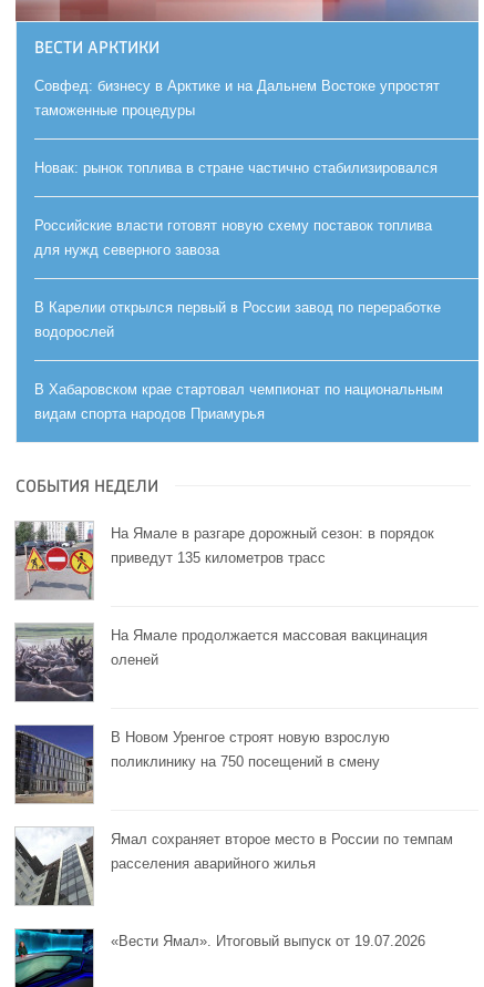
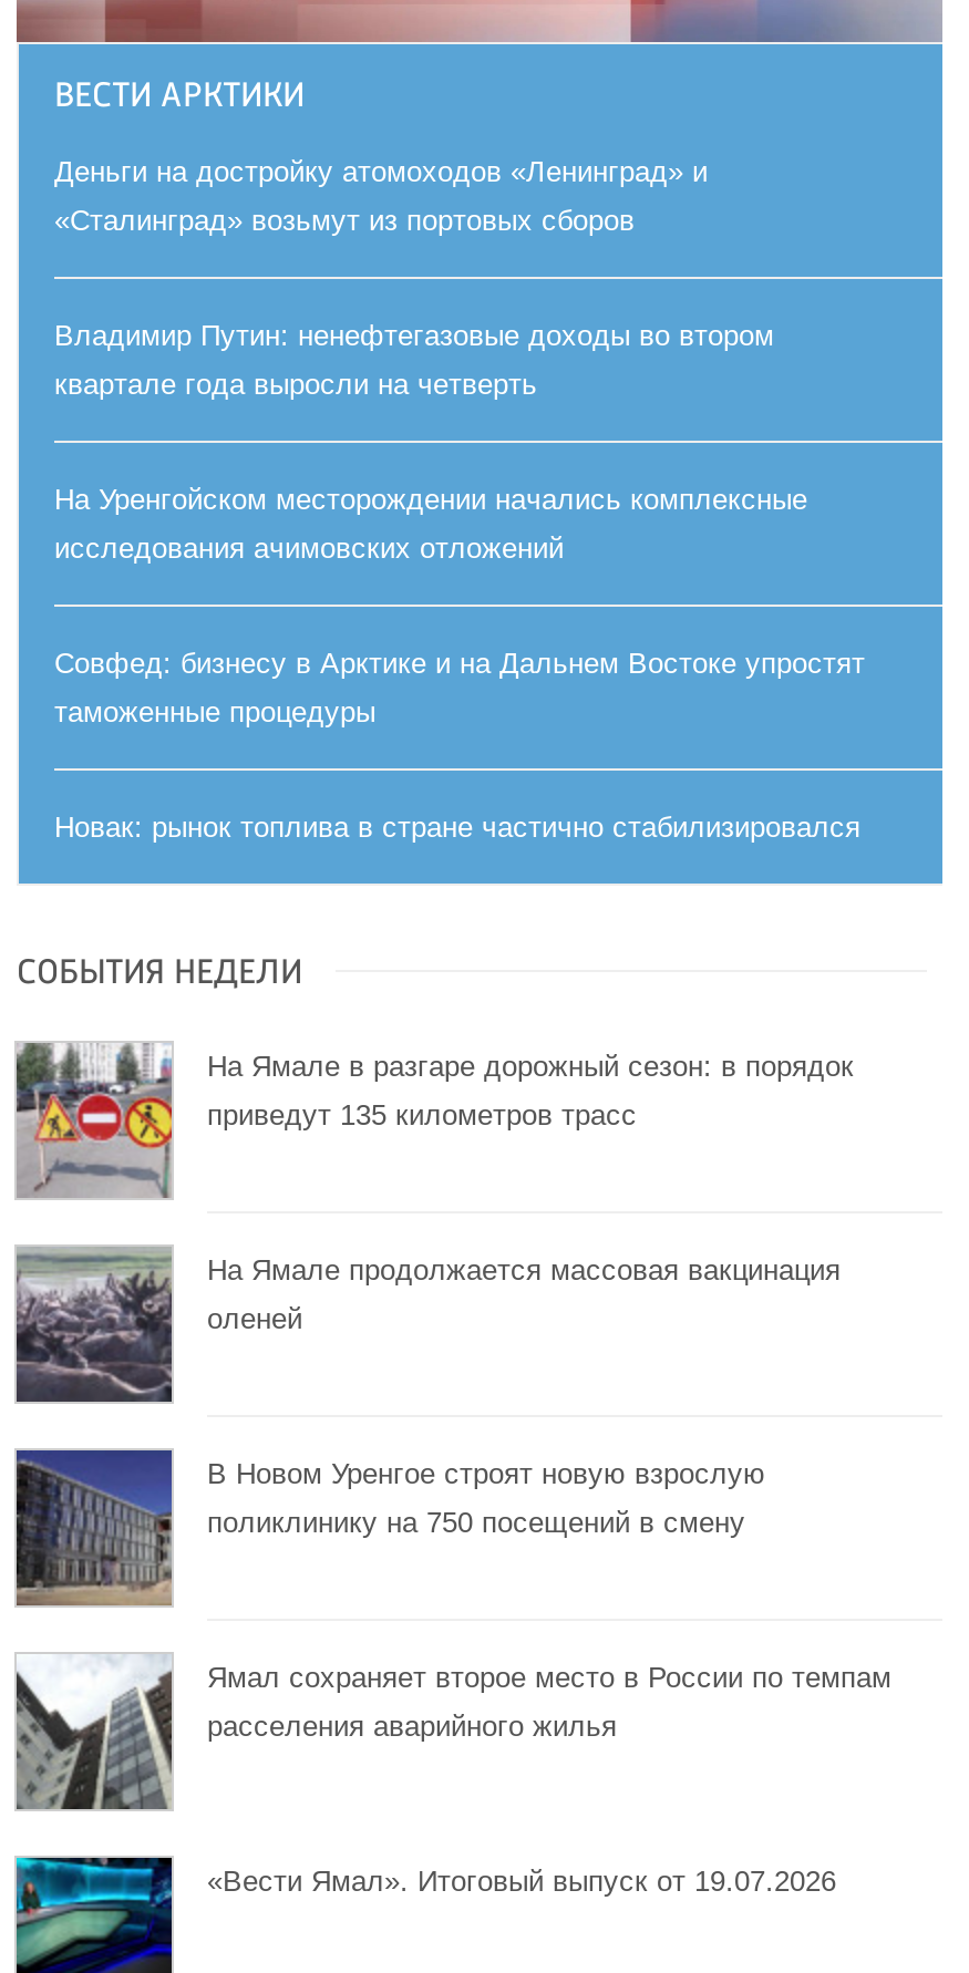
+ Деньги на достройку атомоходов «Ленинград» и
+ «Сталинград» возьмут из портовых сборов
+ Владимир Путин: ненефтегазовые доходы во втором
+ квартале года выросли на четверть
+ На Уренгойском месторождении начались комплексные
+ исследования ачимовских отложений

moved down: Совфед: бизнесу в Арктике и на Дальнем Востоке упростят | таможенные процедуры | Новак: рынок топлива в стране частично стабилизировался

- Российские власти готовят новую схему поставок топлива
- для нужд северного завоза
- В Карелии открылся первый в России завод по переработке
- водорослей
- В Хабаровском крае стартовал чемпионат по национальным
- видам спорта народов Приамурья
